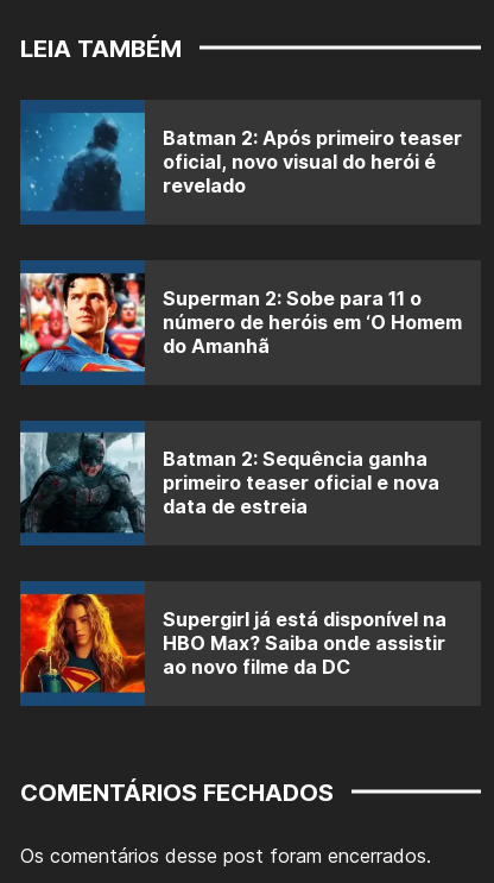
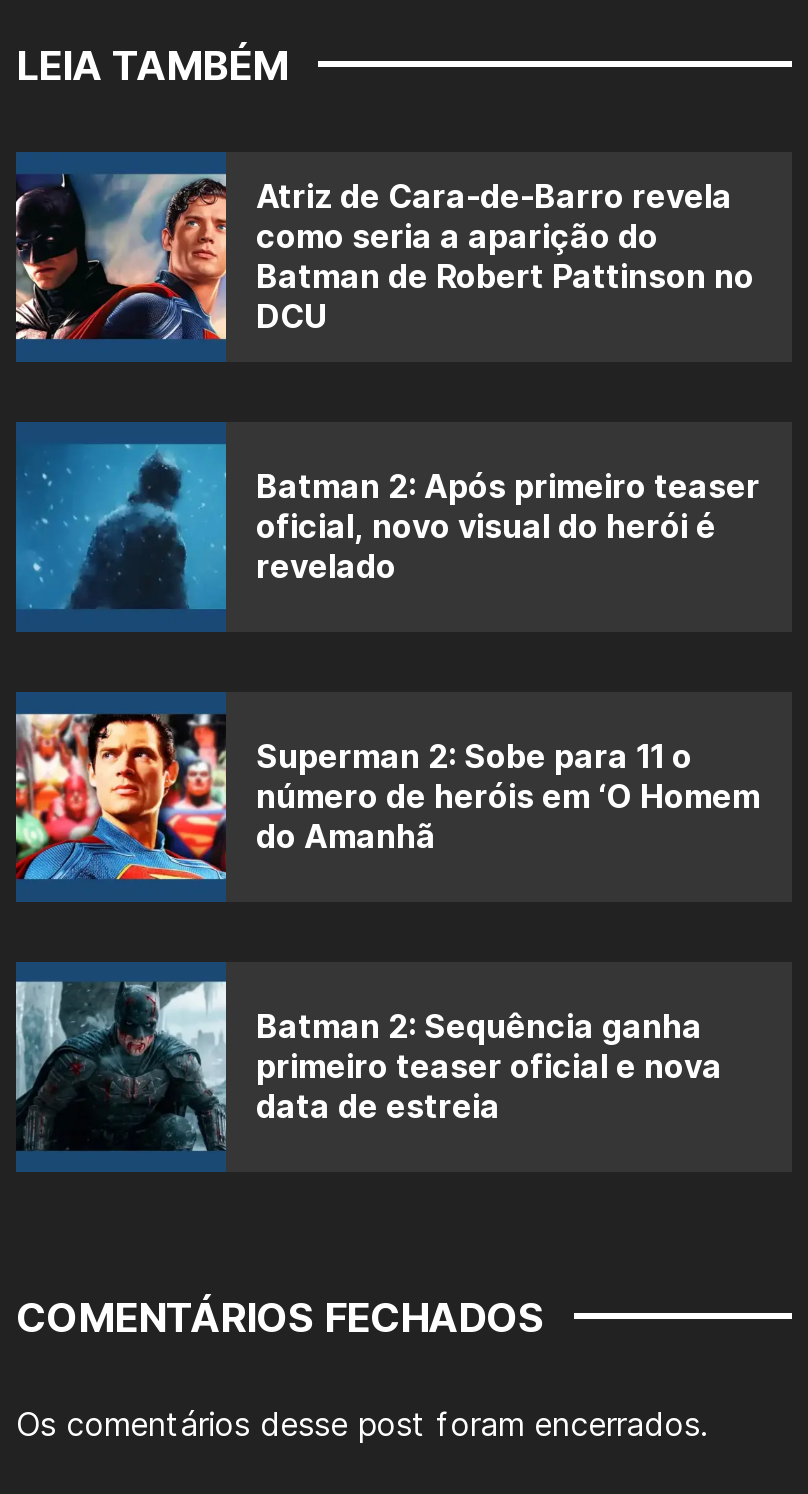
+ [image]
+ Atriz de Cara-de-Barro revela
+ como seria a aparição do
+ Batman de Robert Pattinson no
+ DCU

moved down: [image] | Batman 2: Após primeiro teaser | oficial, novo visual do herói é | ... | primeiro teaser oficial e nova | data de estreia

- [image]
- Supergirl já está disponível na
- HBO Max? Saiba onde assistir
- ao novo filme da DC
